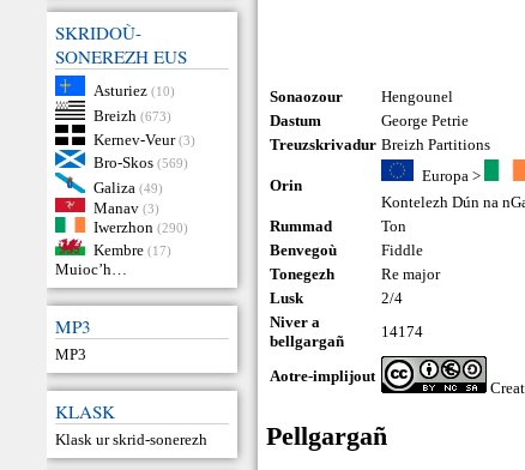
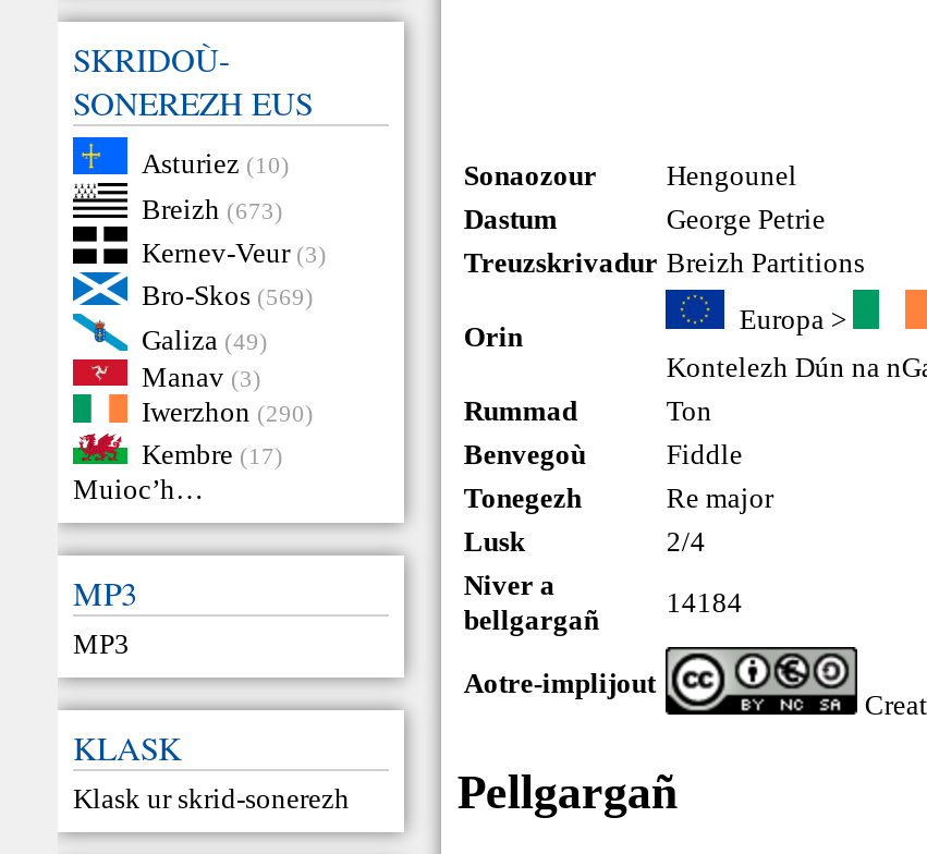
- 14174
+ 14184
